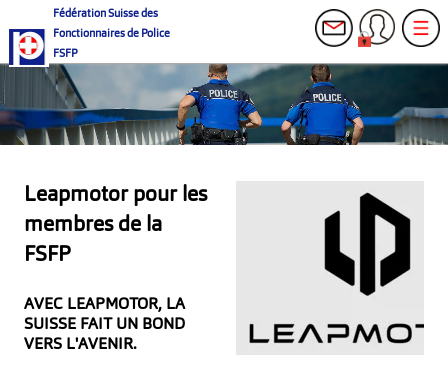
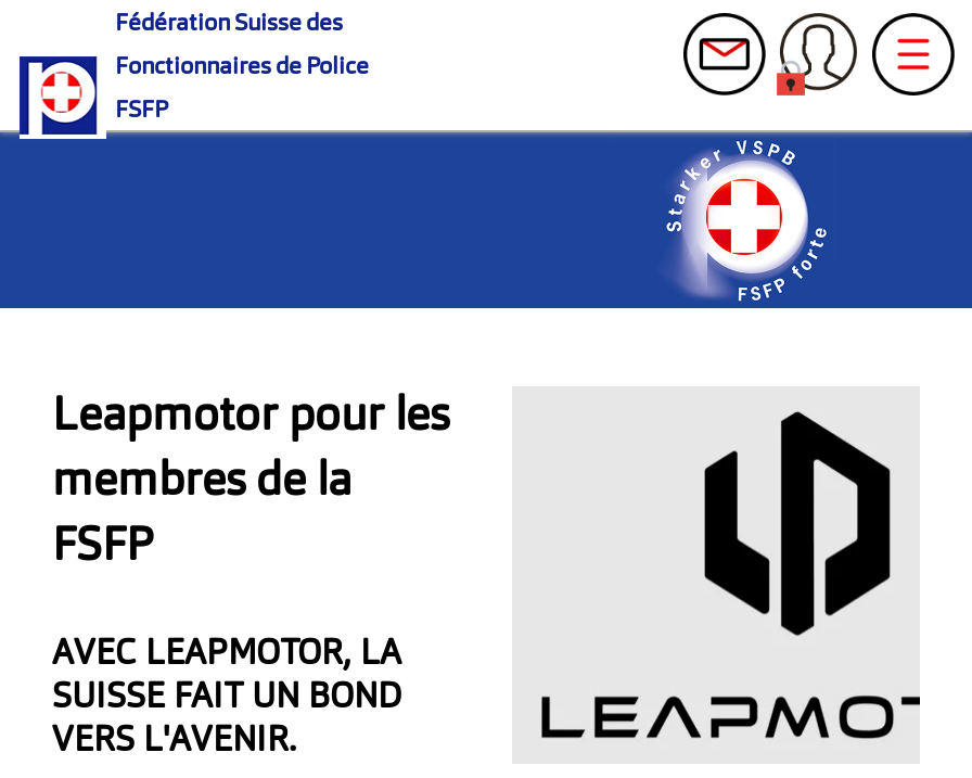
- [image]
+ [image]
